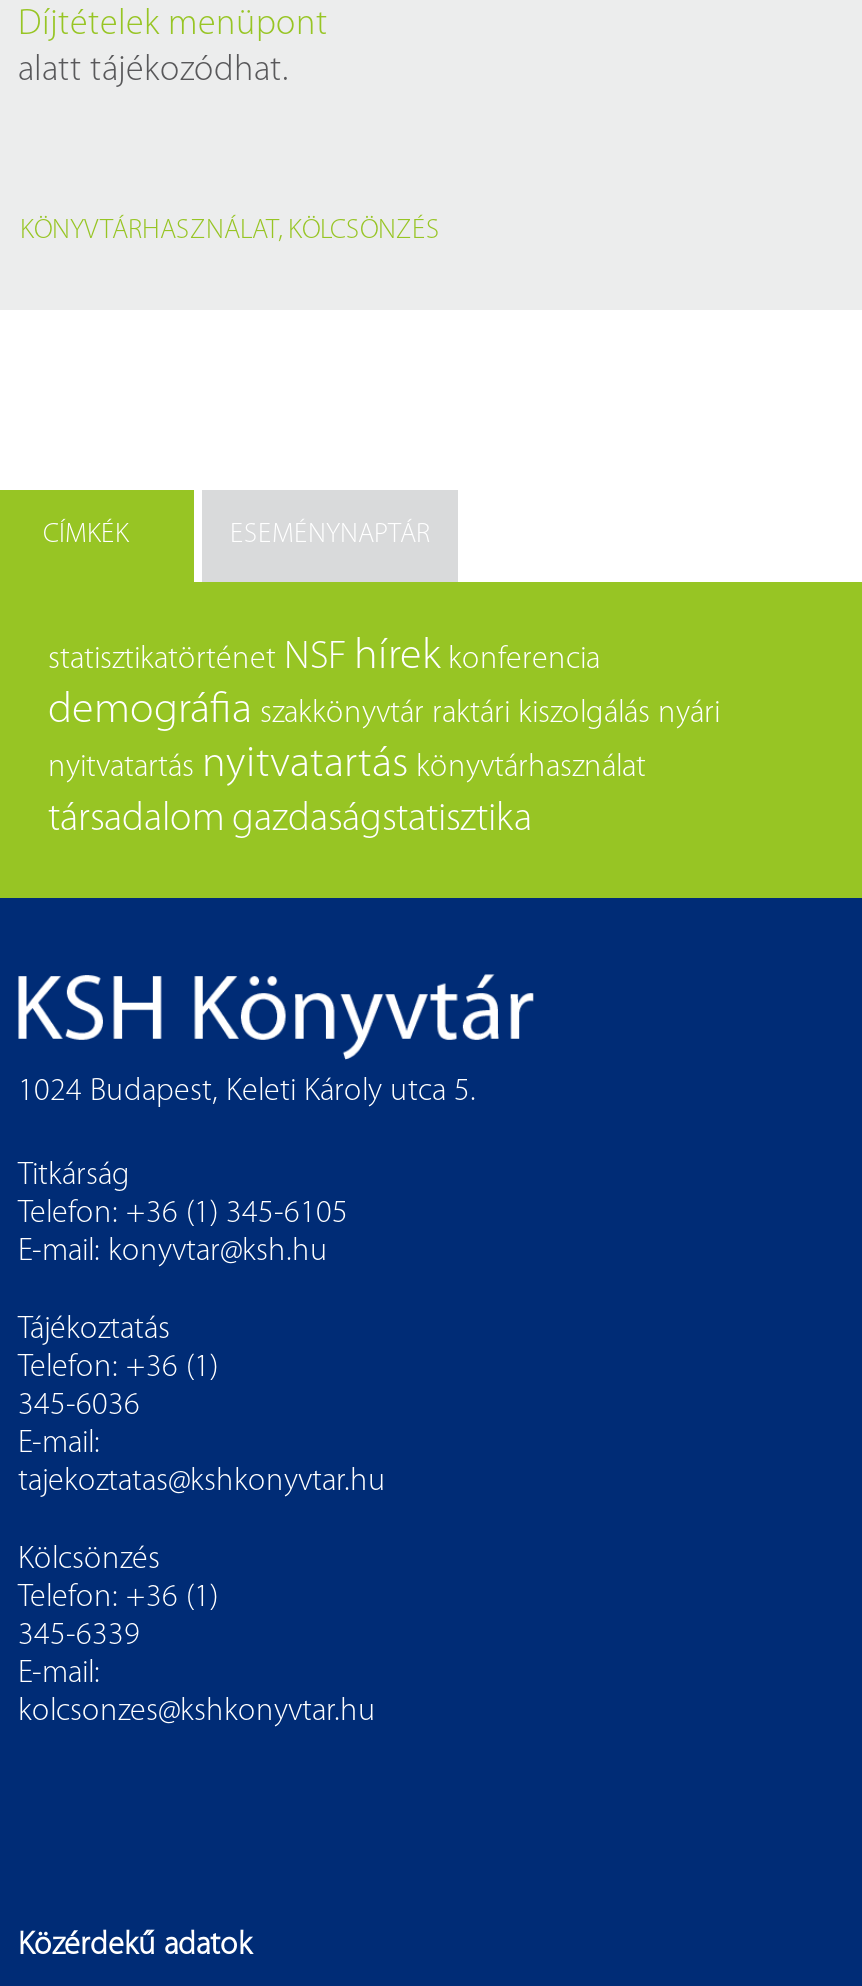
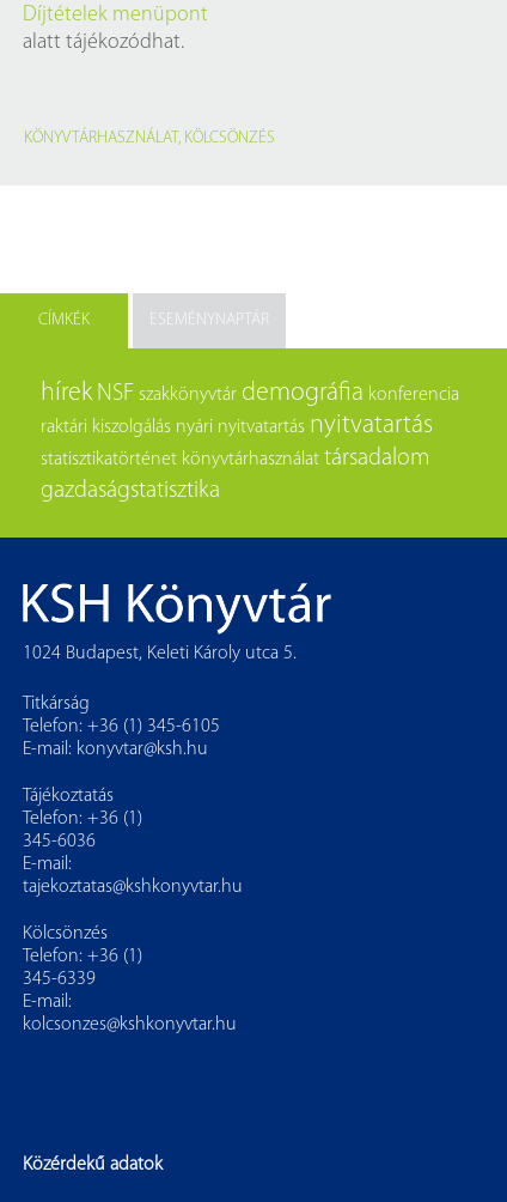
- statisztikatörténet NSF hírek konferencia
- demográfia szakkönyvtár raktári kiszolgálás nyári
- nyitvatartás nyitvatartás könyvtárhasználat
- társadalom gazdaságstatisztika
+ hírek NSF szakkönyvtár demográfia konferencia
+ raktári kiszolgálás nyári nyitvatartás nyitvatartás
+ statisztikatörténet könyvtárhasználat társadalom
+ gazdaságstatisztika
